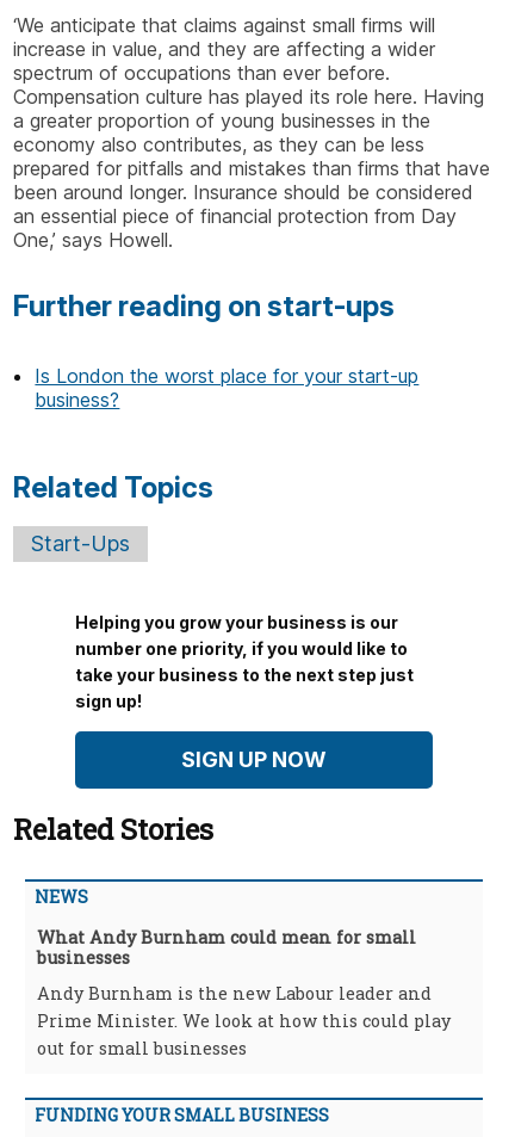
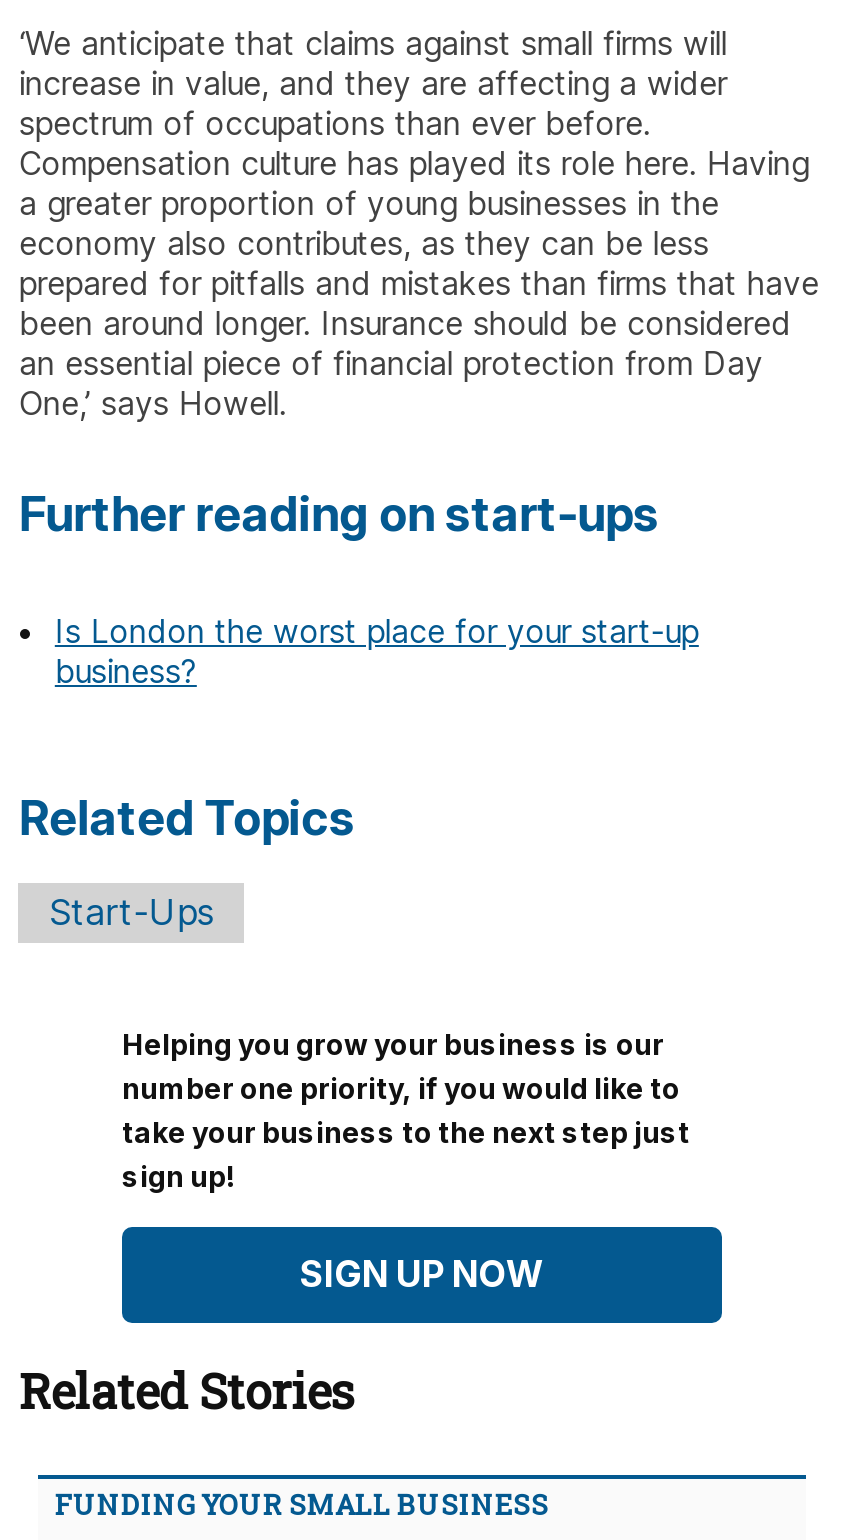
- NEWS
- What Andy Burnham could mean for small
- businesses
- Andy Burnham is the new Labour leader and
- Prime Minister. We look at how this could play
- out for small businesses
